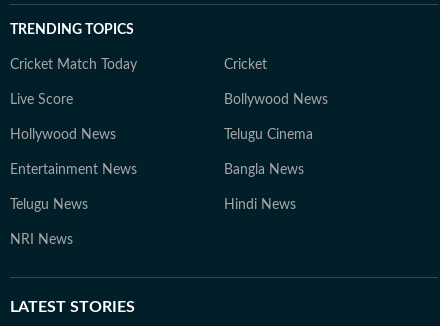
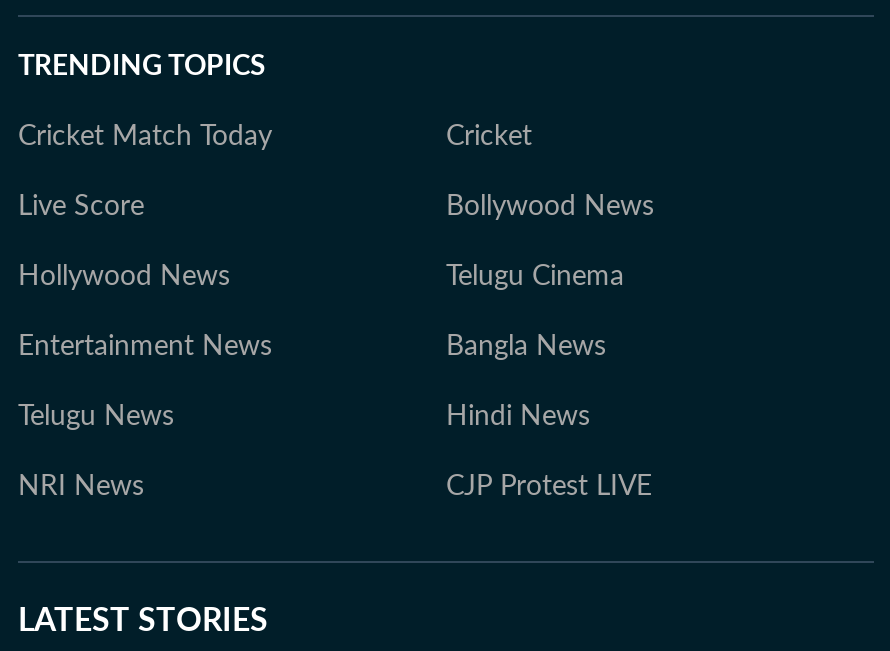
+ CJP Protest LIVE
